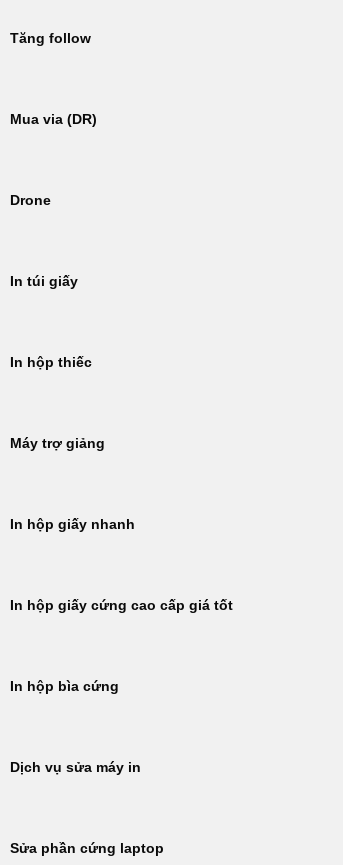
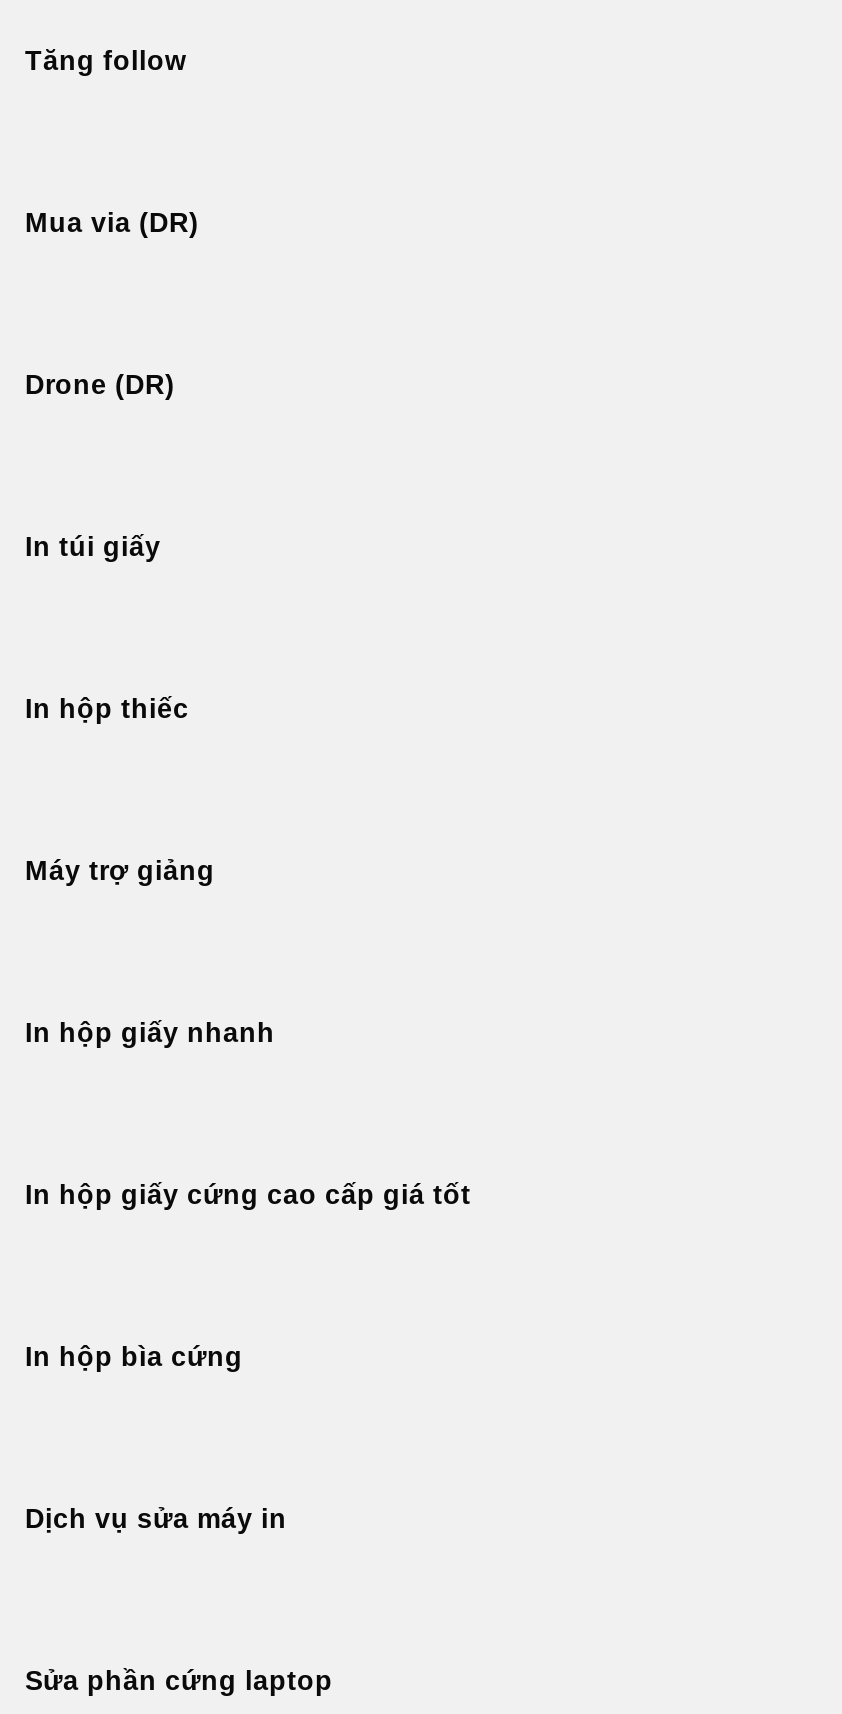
- Drone
+ Drone (DR)
